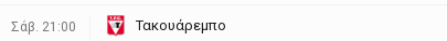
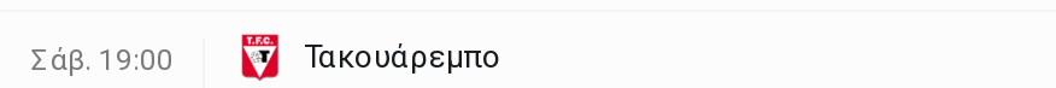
- Σάβ. 21:00
+ Σάβ. 19:00
